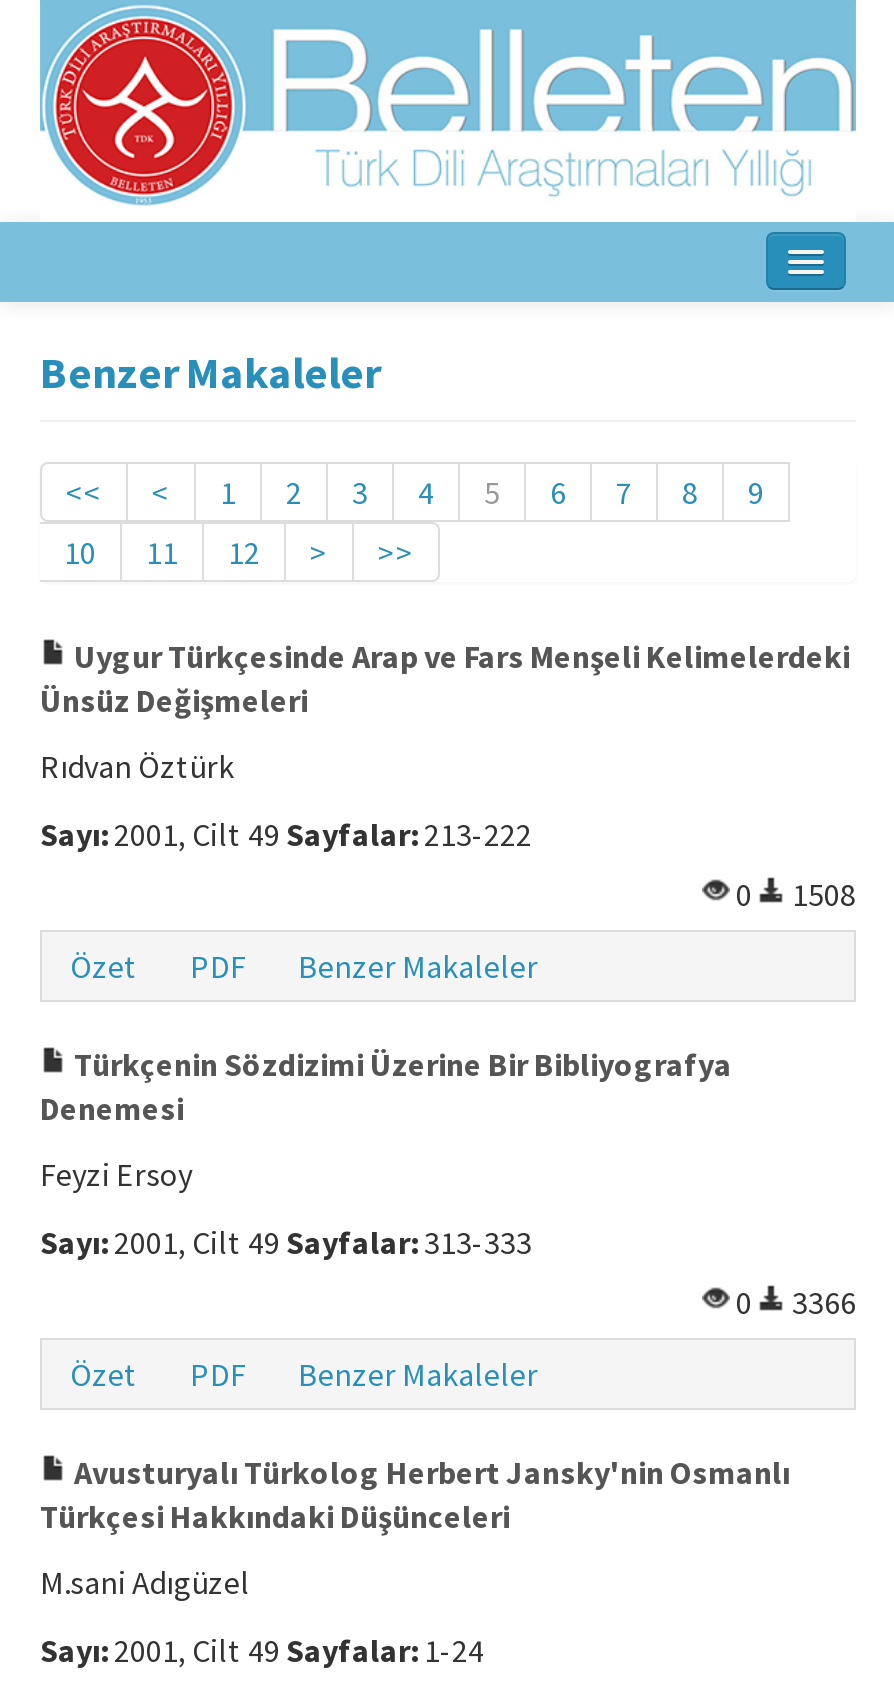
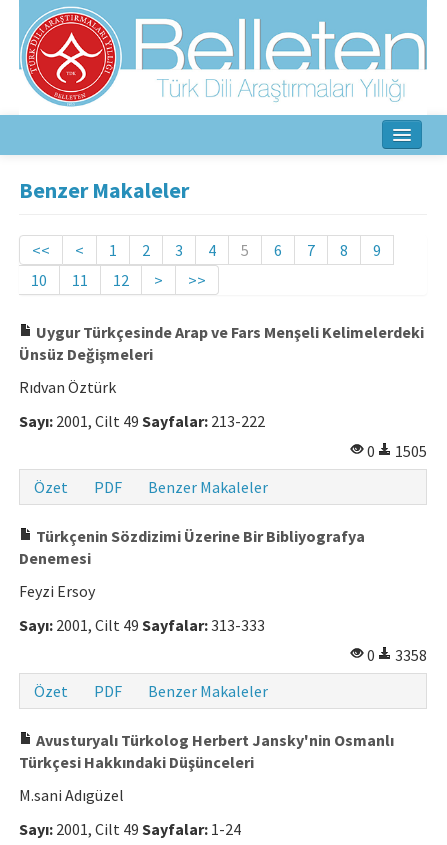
- 0 1508
+ 0 1505

- 0 3366
+ 0 3358
